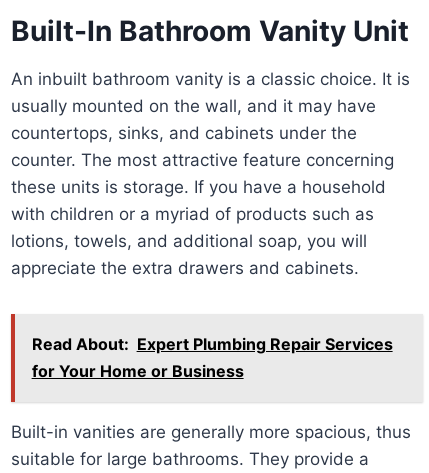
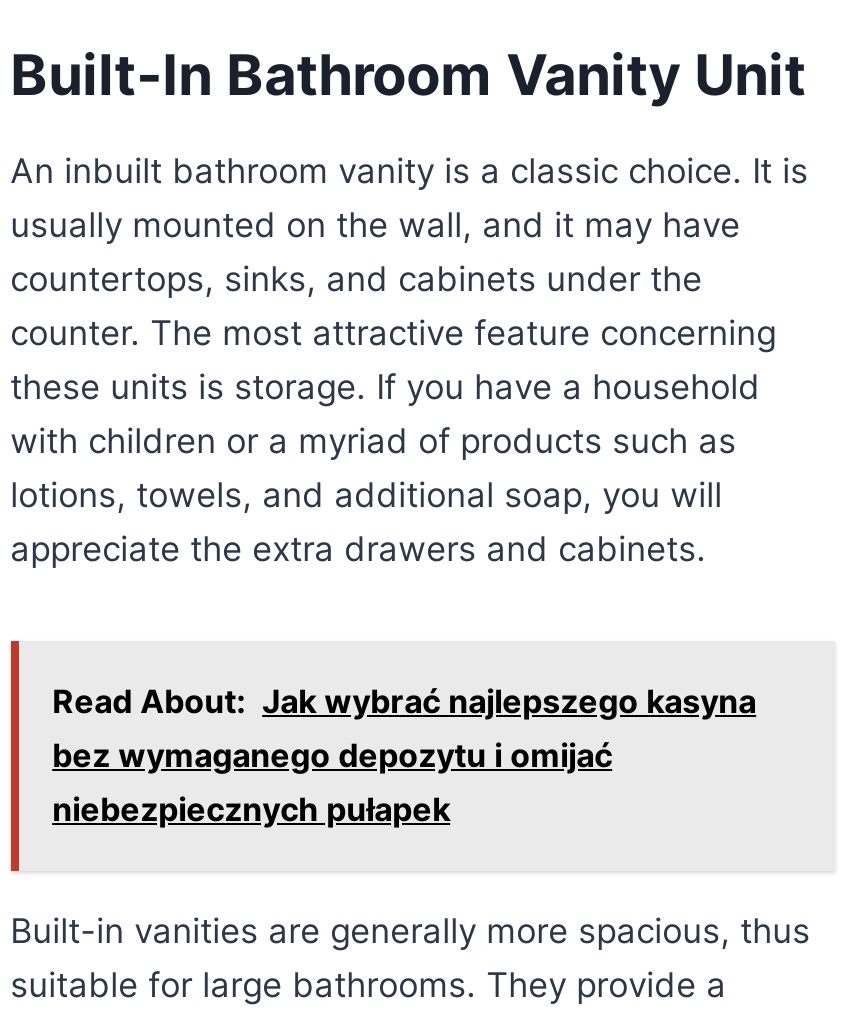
- Read About: Expert Plumbing Repair Services
- for Your Home or Business
+ Read About: Jak wybrać najlepszego kasyna
+ bez wymaganego depozytu i omijać
+ niebezpiecznych pułapek
